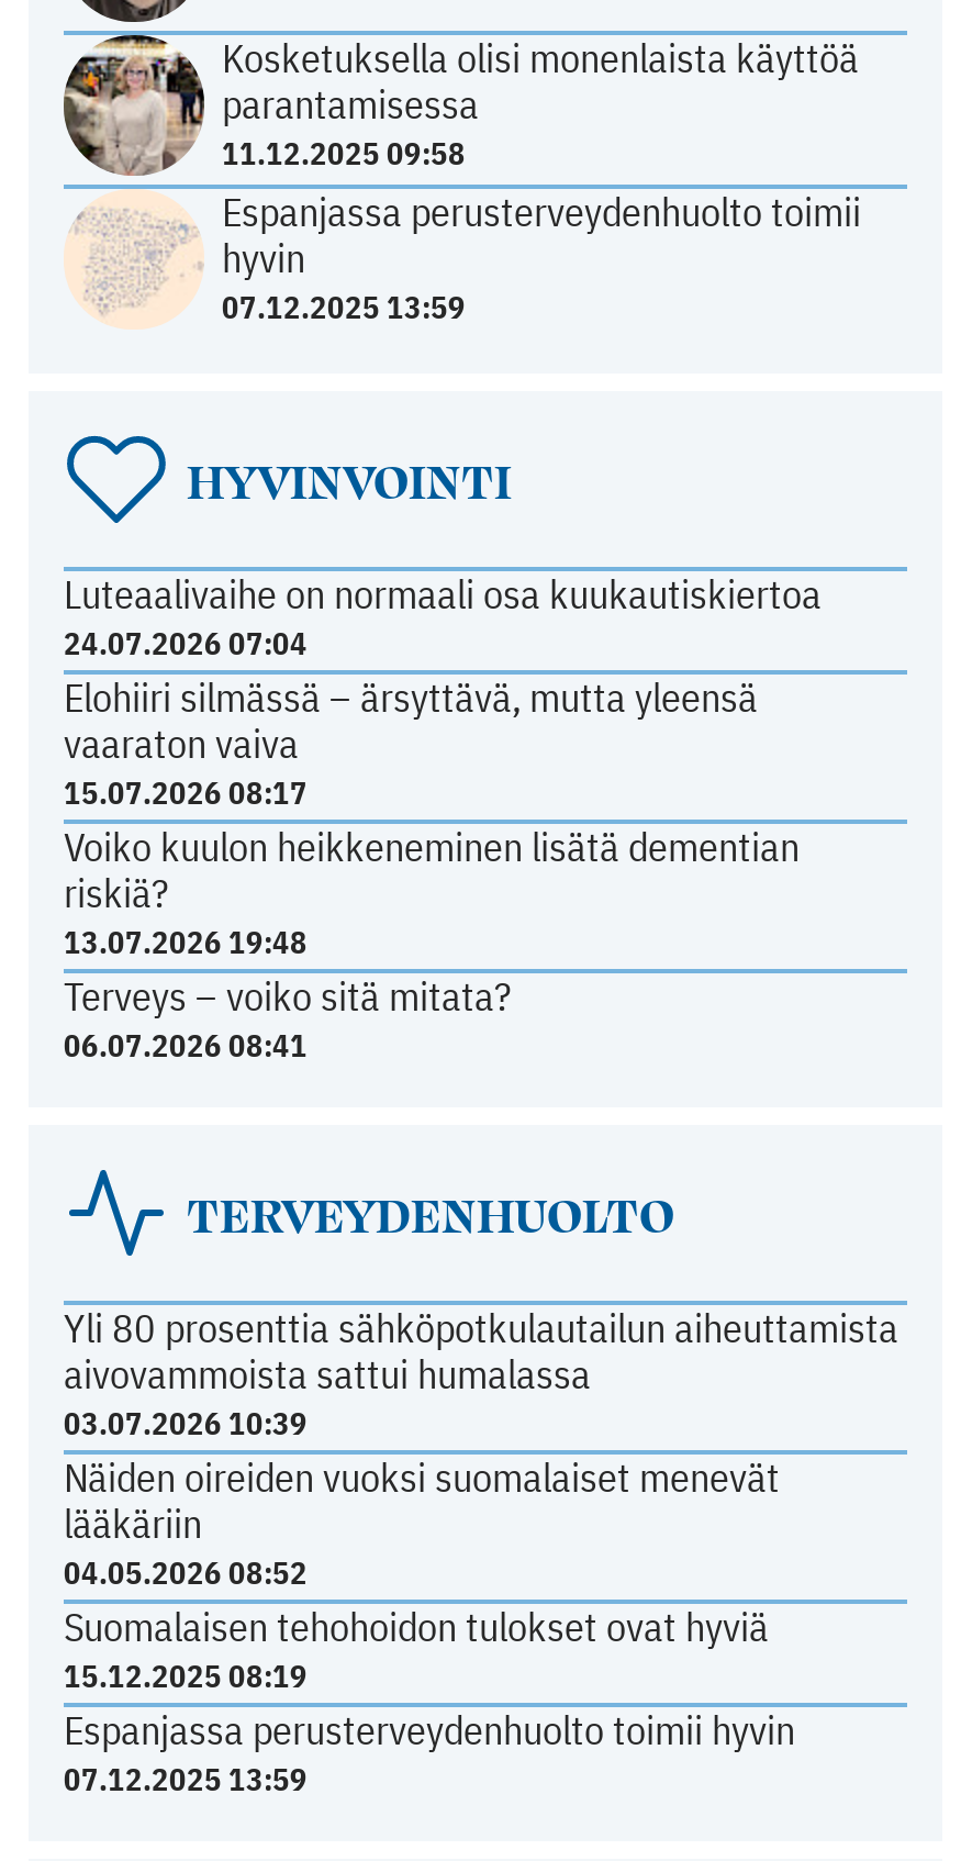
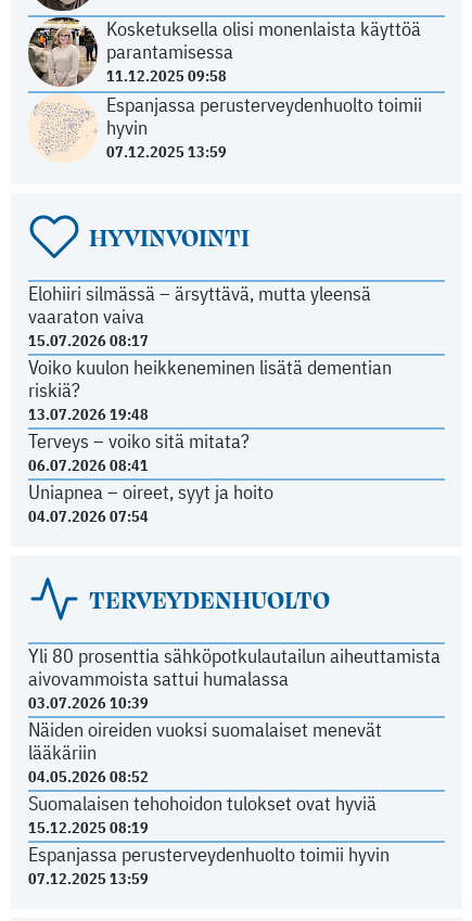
- Luteaalivaihe on normaali osa kuukautiskiertoa
- 24.07.2026 07:04

moved up: Elohiiri silmässä – ärsyttävä, mutta yleensä | vaaraton vaiva | 15.07.2026 08:17 | Voiko kuulon heikkeneminen lisätä dementian | riskiä? | 13.07.2026 19:48 | Terveys – voiko sitä mitata? | 06.07.2026 08:41

+ Uniapnea – oireet, syyt ja hoito
+ 04.07.2026 07:54
